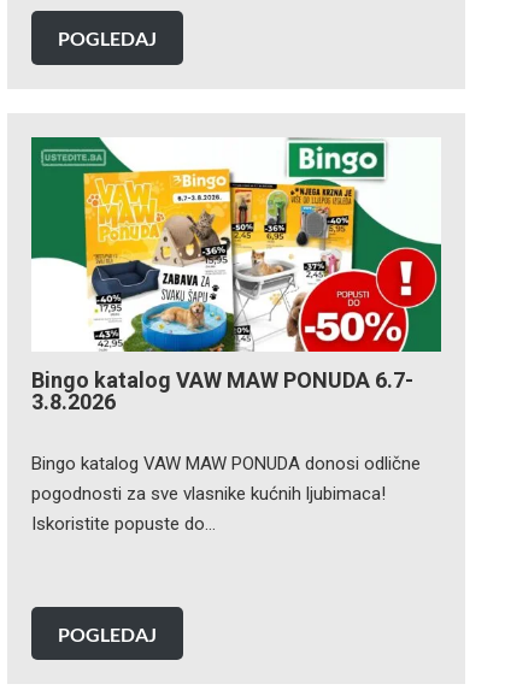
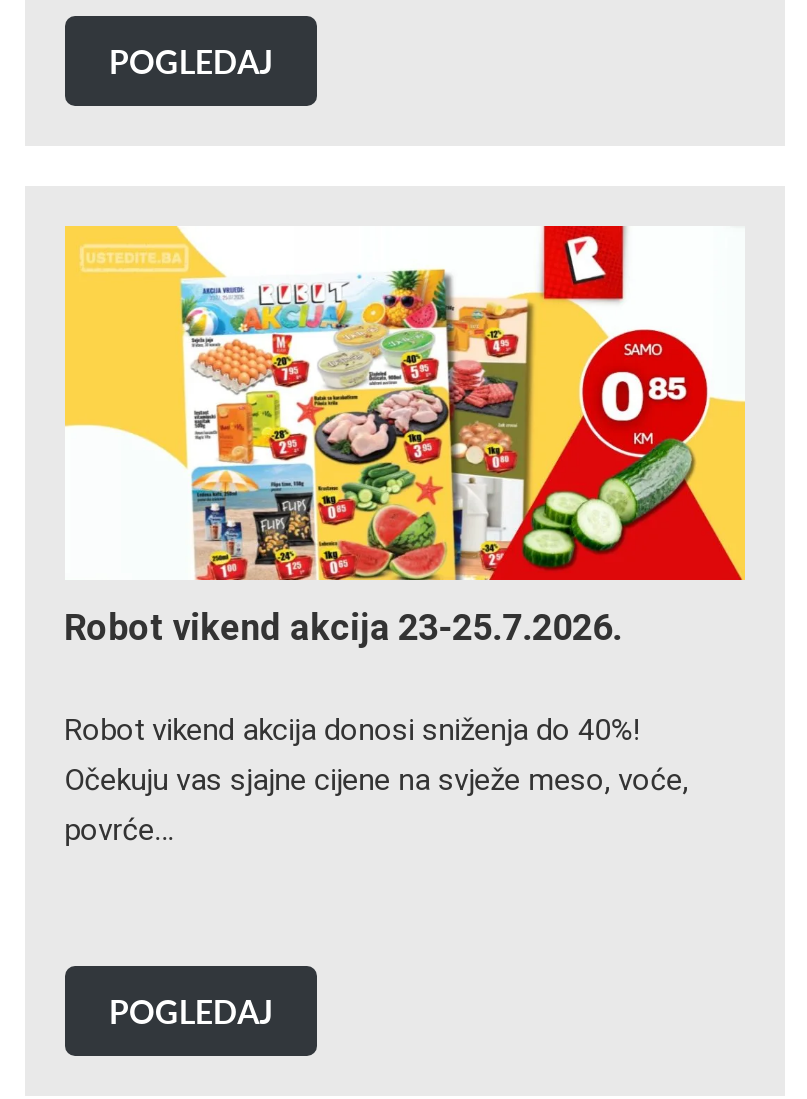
- [image]
- Bingo katalog VAW MAW PONUDA 6.7-
- 3.8.2026
+ [image]
+ Robot vikend akcija 23-25.7.2026.

- Bingo katalog VAW MAW PONUDA donosi odlične
- pogodnosti za sve vlasnike kućnih ljubimaca!
- Iskoristite popuste do…
+ Robot vikend akcija donosi sniženja do 40%!
+ Očekuju vas sjajne cijene na svježe meso, voće,
+ povrće…
